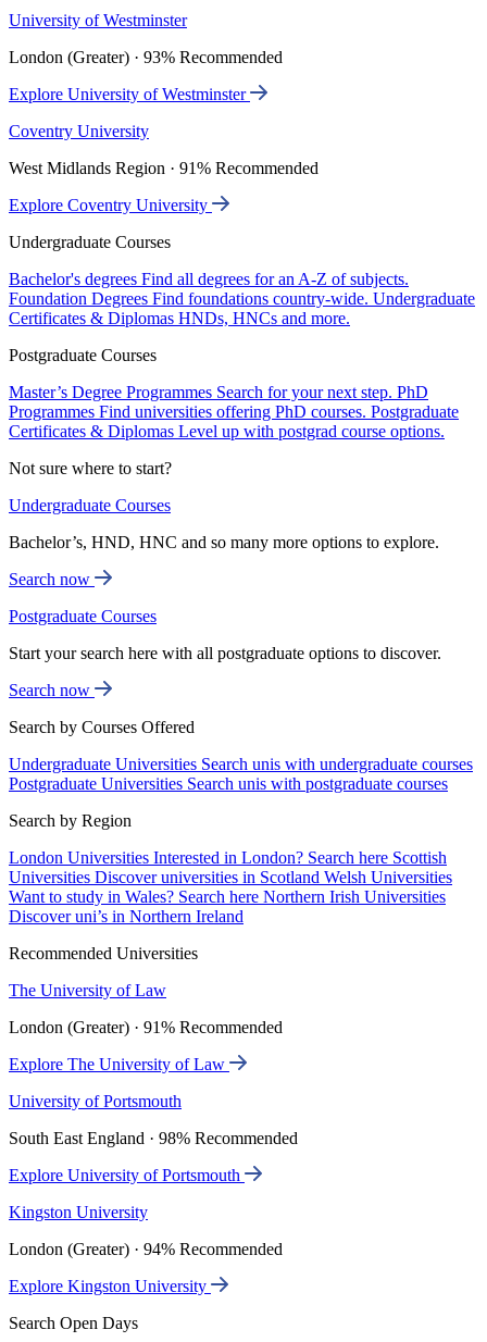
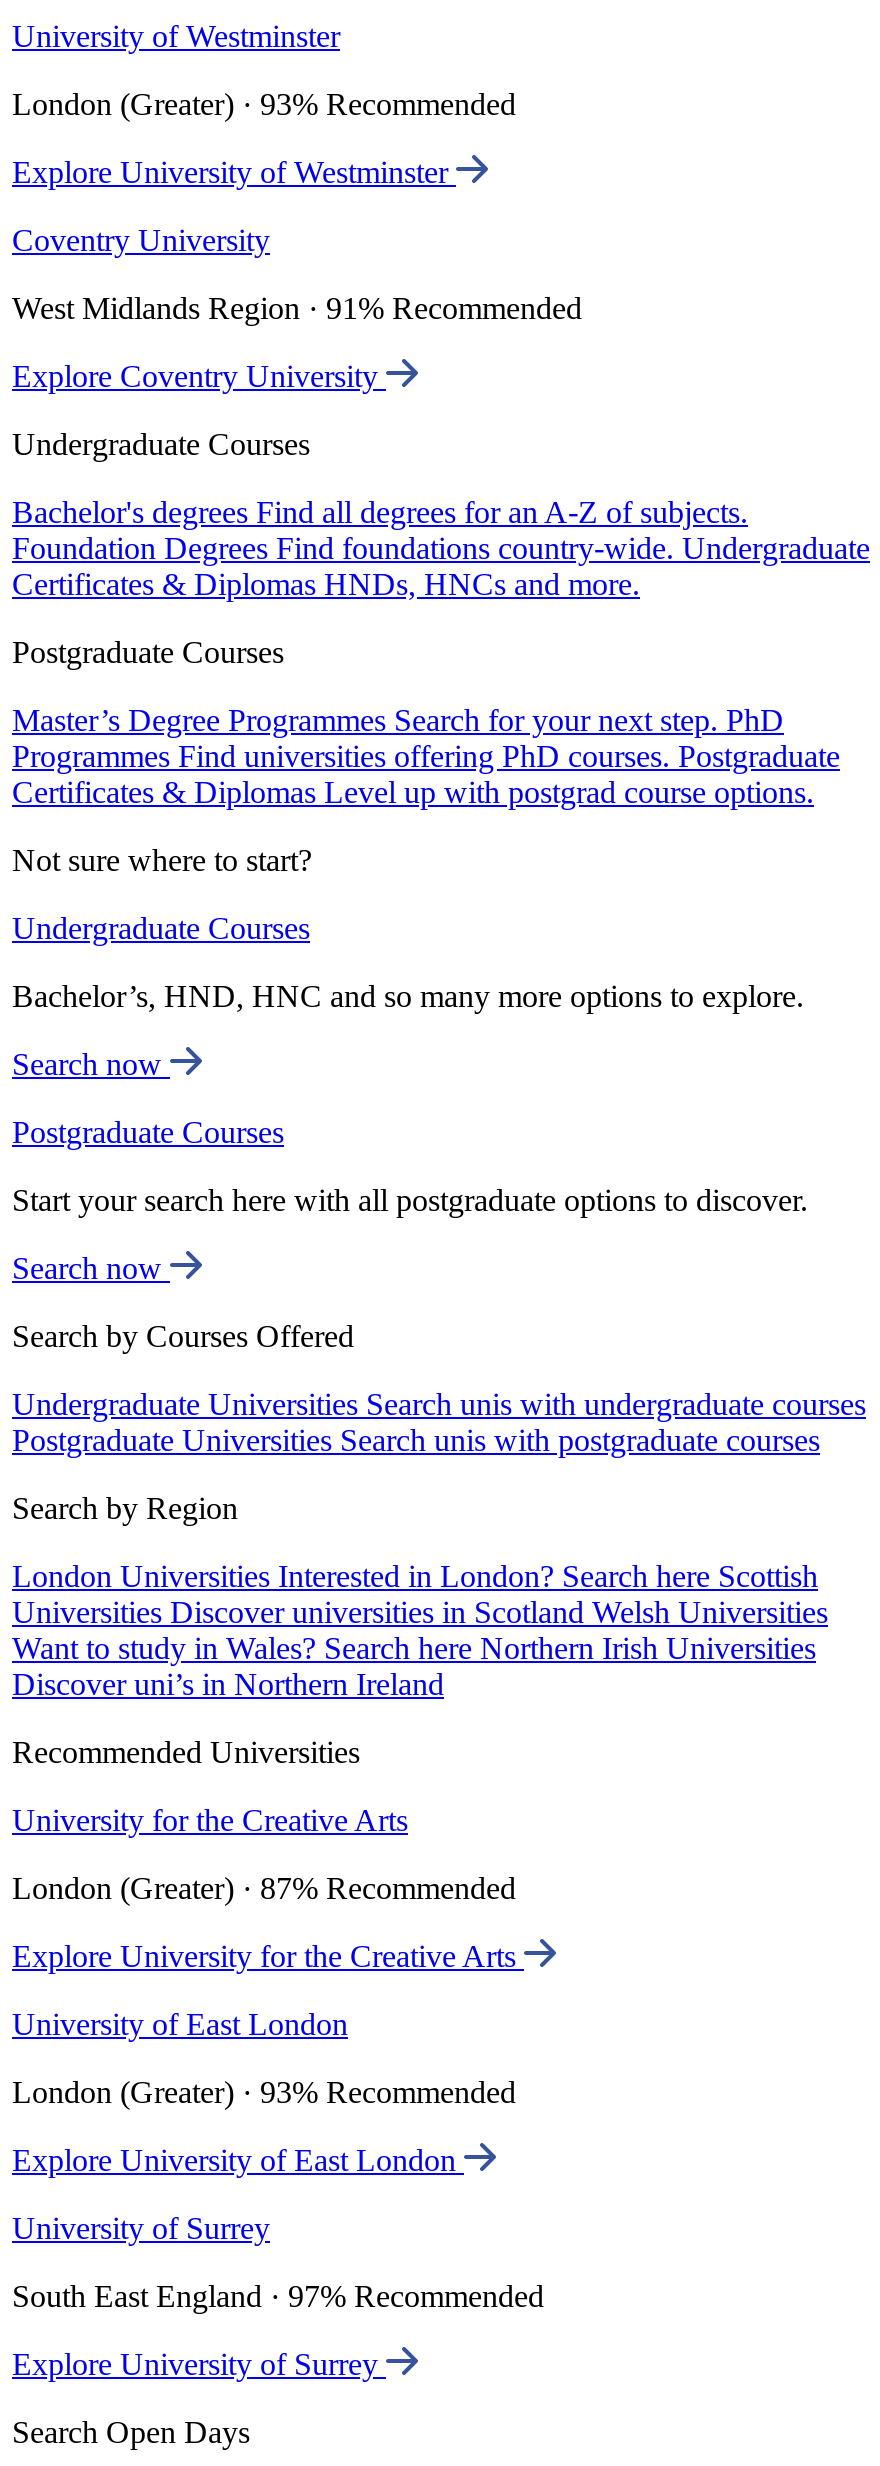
- The University of Law
+ University for the Creative Arts

- London (Greater) · 91% Recommended
+ London (Greater) · 87% Recommended

- Explore The University of Law
+ Explore University for the Creative Arts

- University of Portsmouth
+ University of East London

- South East England · 98% Recommended
+ London (Greater) · 93% Recommended

- Explore University of Portsmouth
+ Explore University of East London

- Kingston University
+ University of Surrey

- London (Greater) · 94% Recommended
+ South East England · 97% Recommended

- Explore Kingston University
+ Explore University of Surrey
